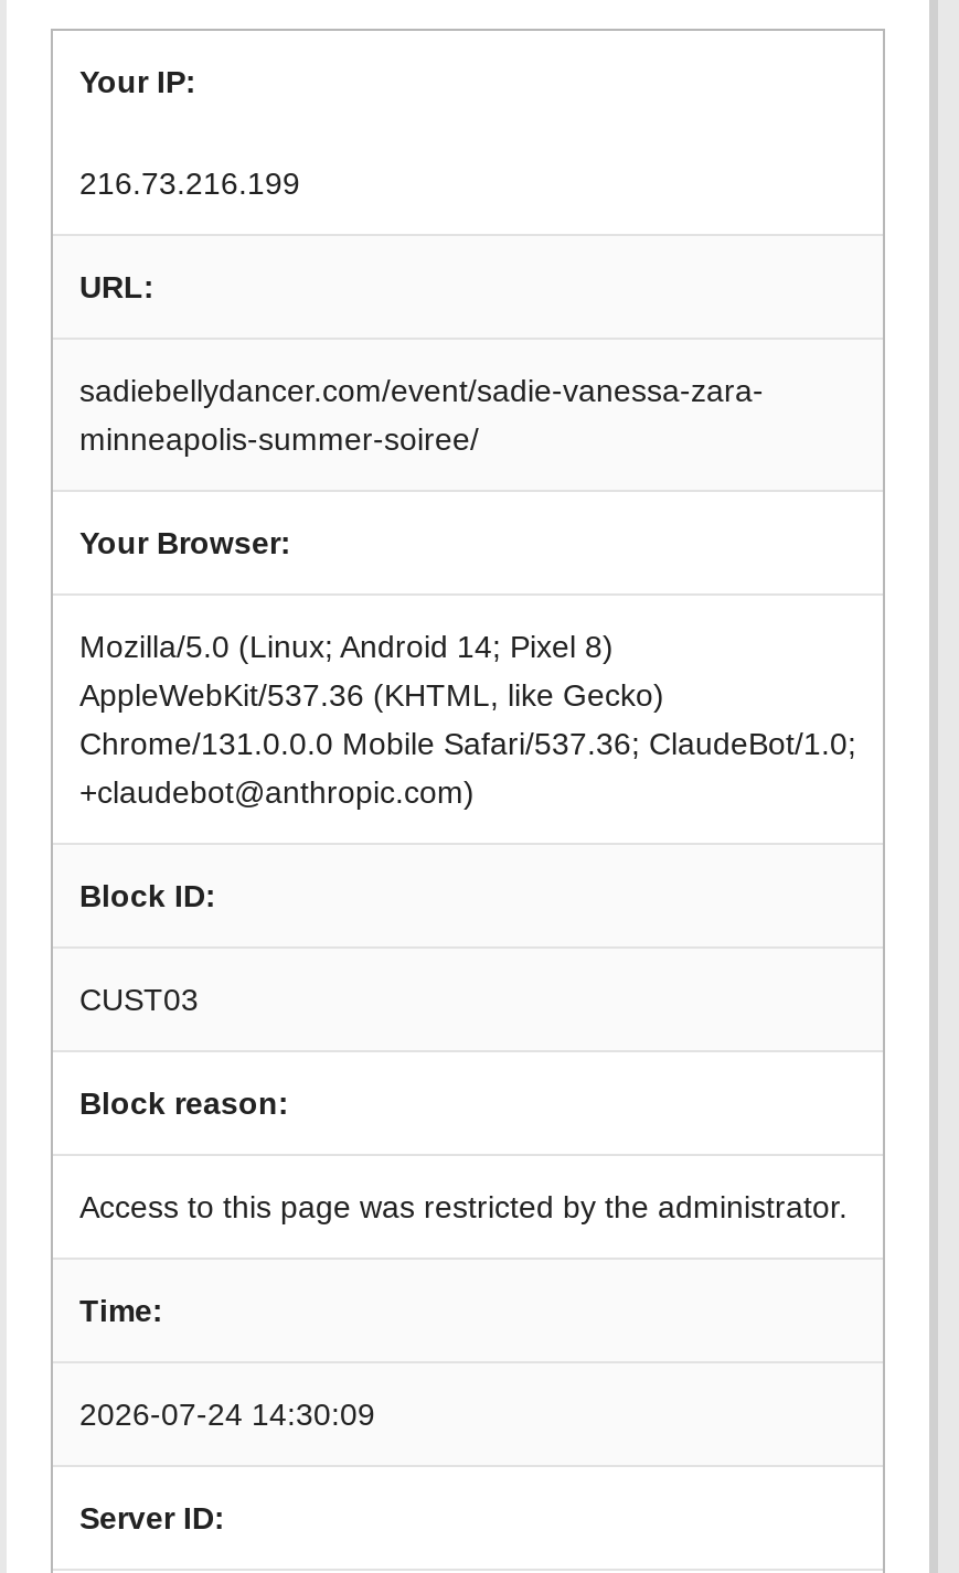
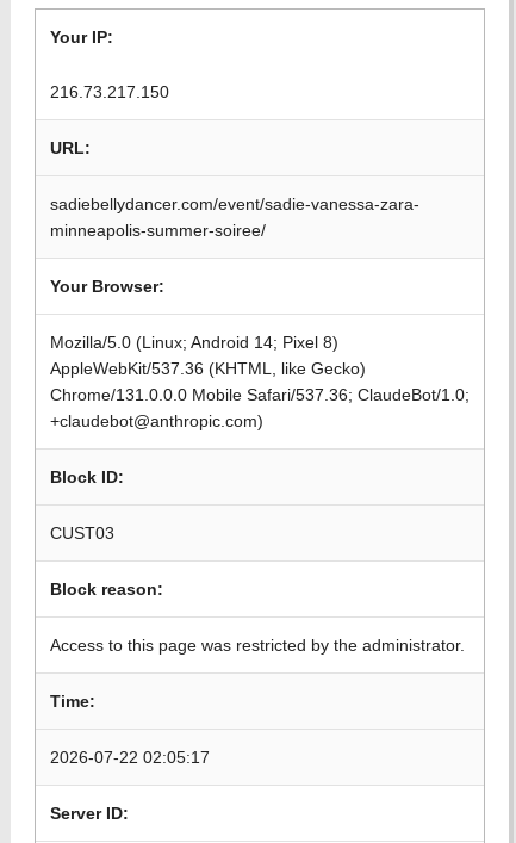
- 216.73.216.199
+ 216.73.217.150

- 2026-07-24 14:30:09
+ 2026-07-22 02:05:17
